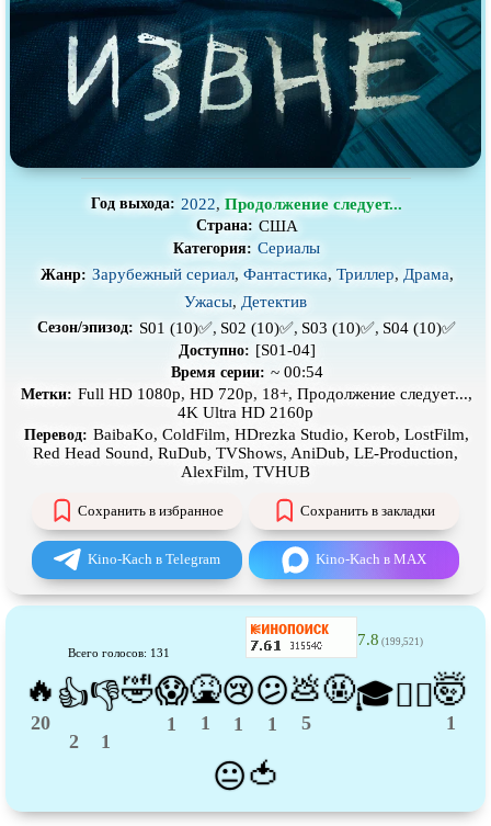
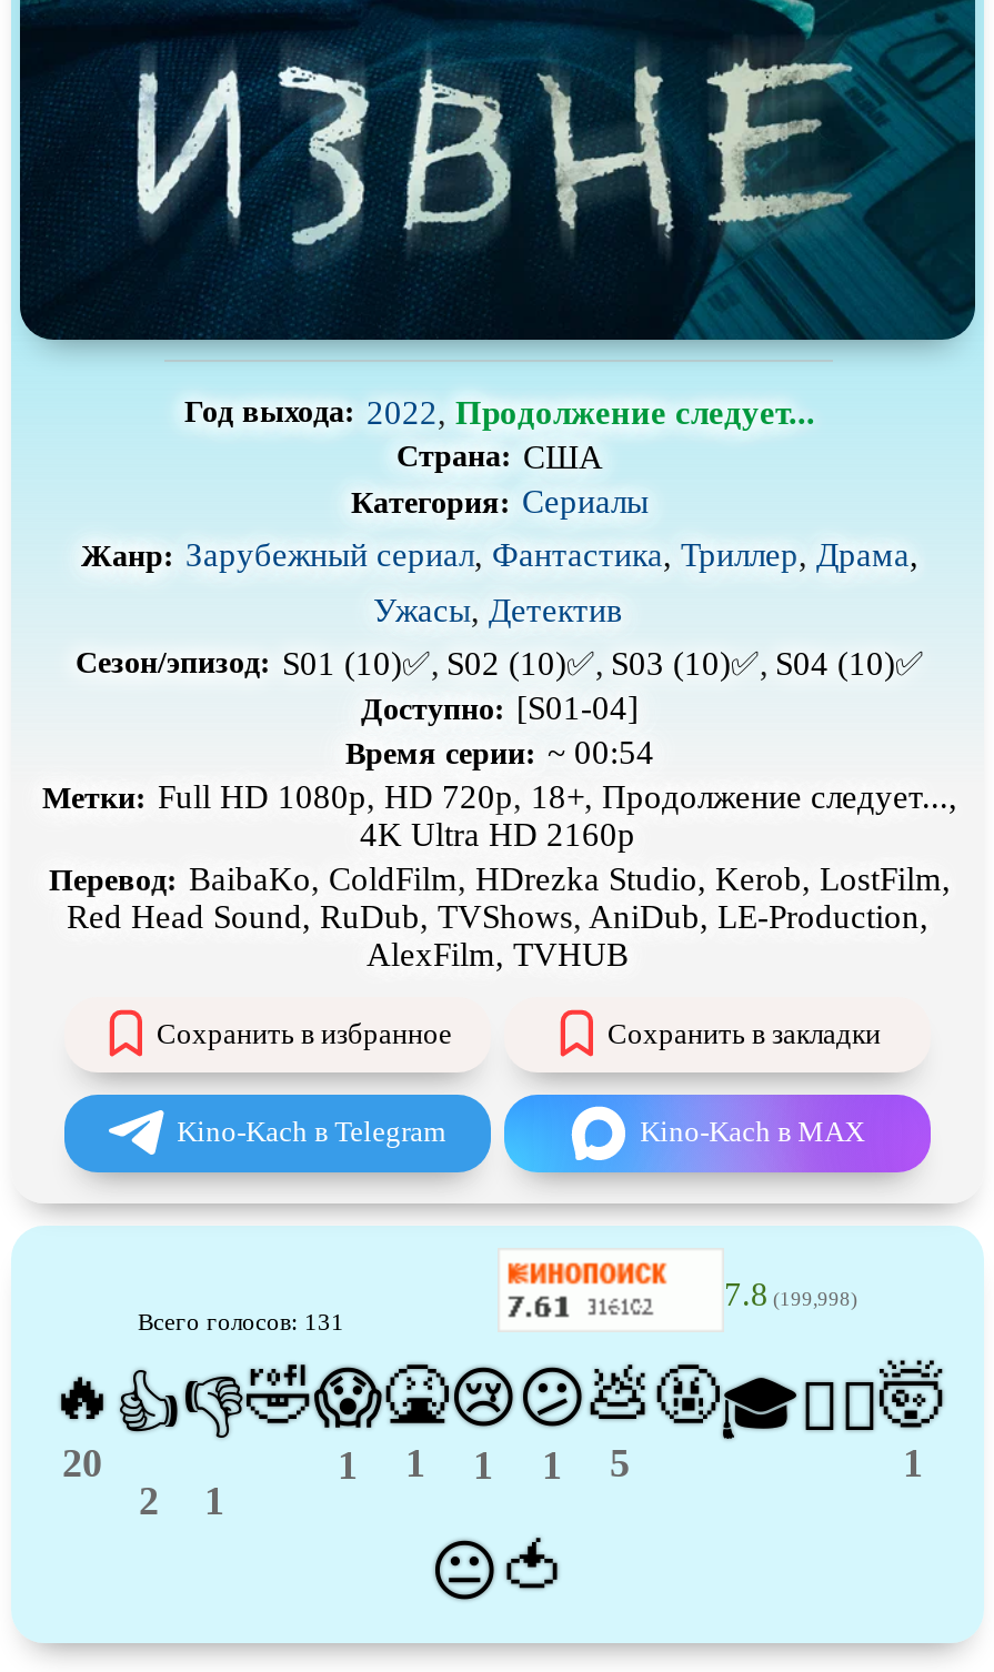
- 7.8 (199,521)
+ 7.8 (199,998)
